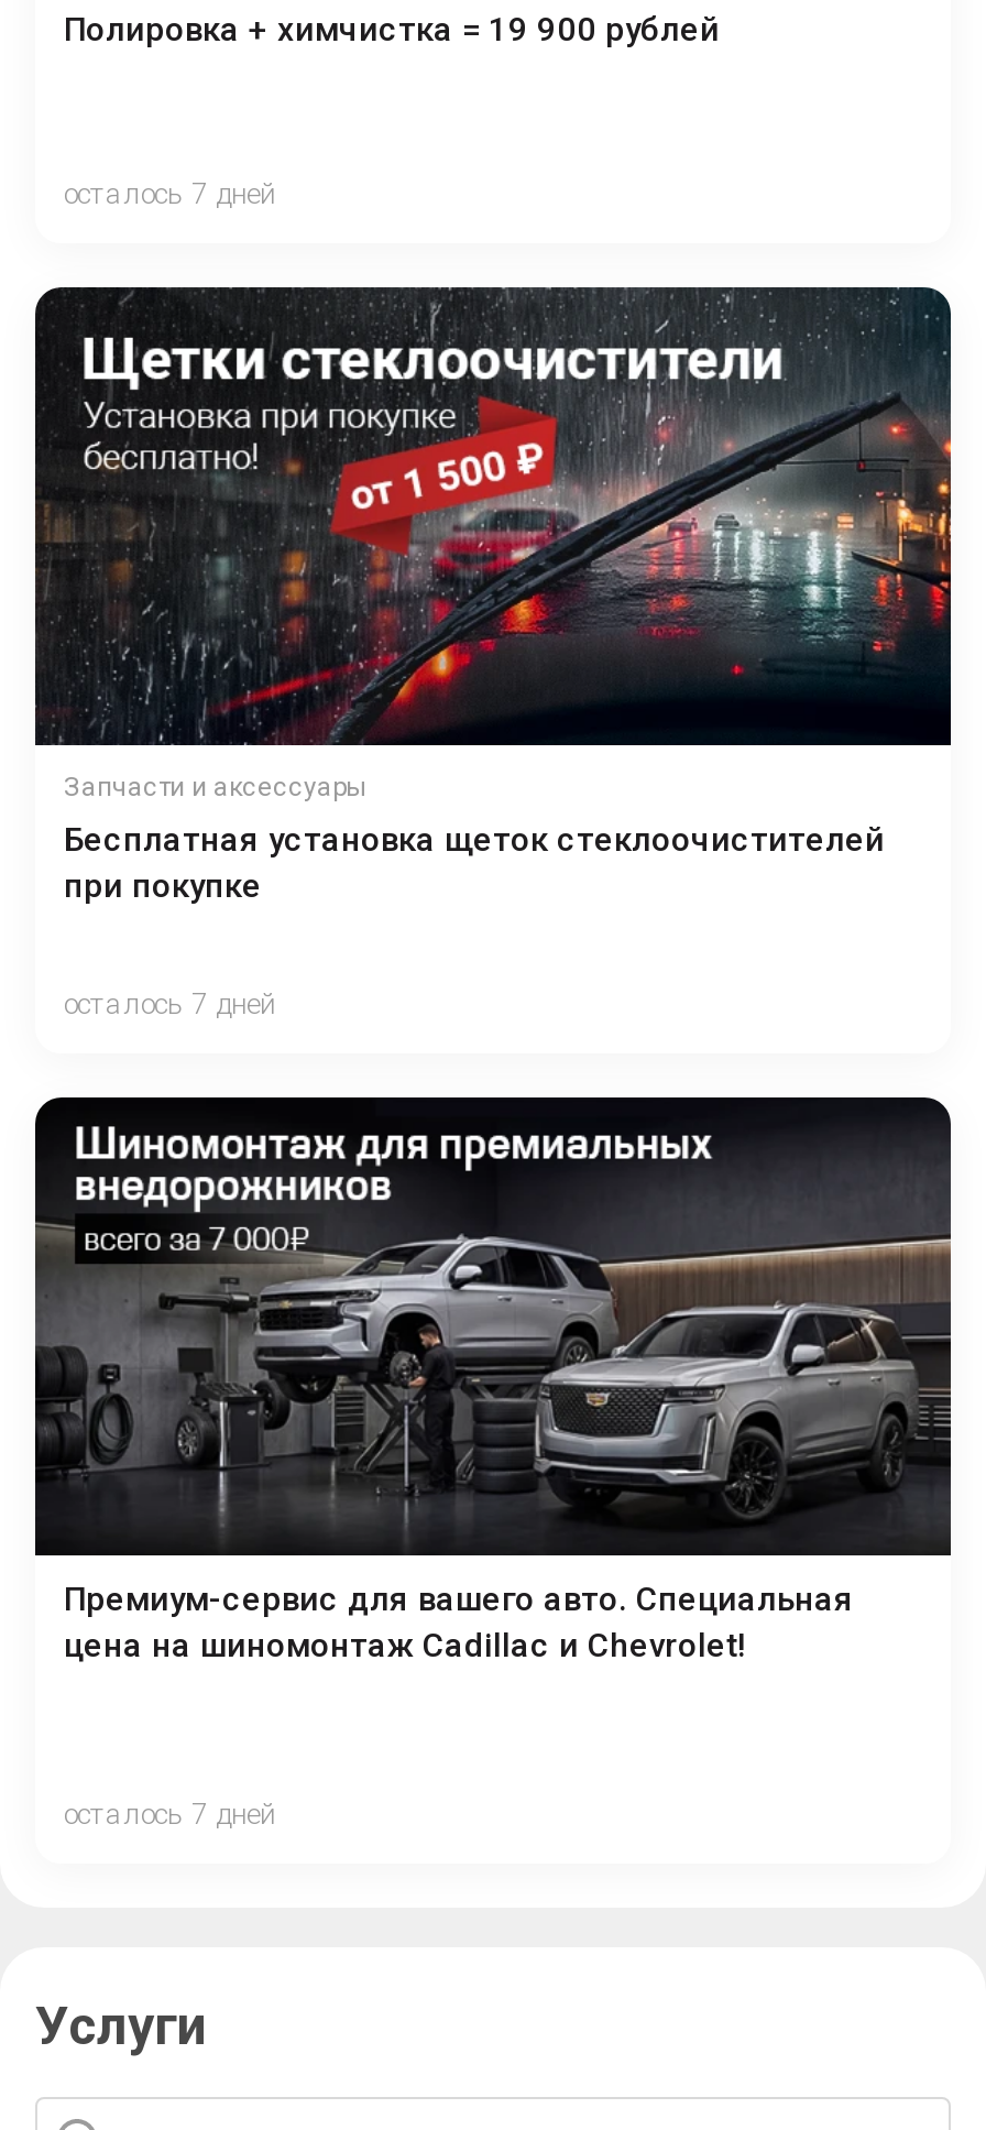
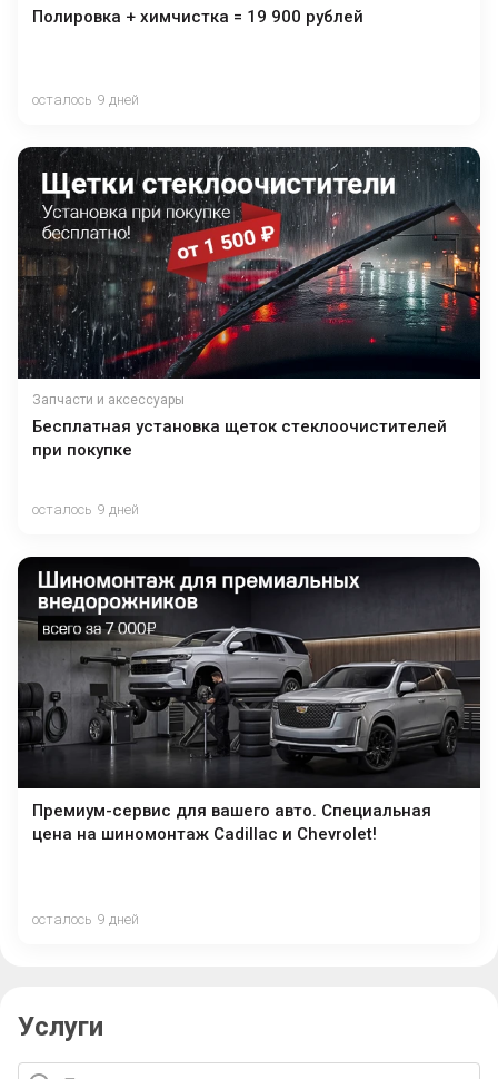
- осталось 7 дней
+ осталось 9 дней

- осталось 7 дней
+ осталось 9 дней

- осталось 7 дней
+ осталось 9 дней
